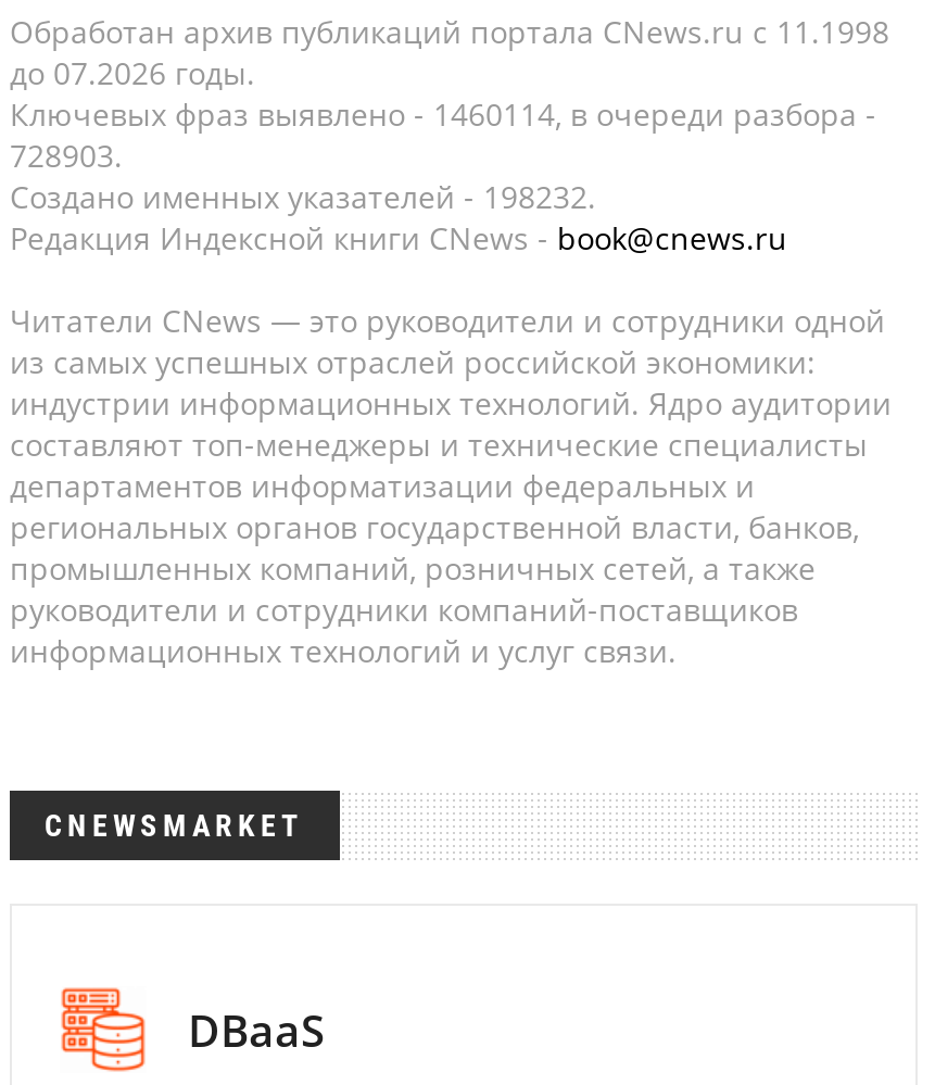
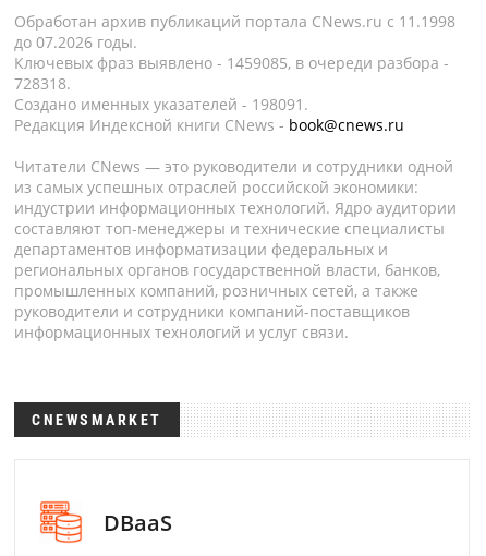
- Ключевых фраз выявлено - 1460114, в очереди разбора -
+ Ключевых фраз выявлено - 1459085, в очереди разбора -

- 728903.
+ 728318.

- Создано именных указателей - 198232.
+ Создано именных указателей - 198091.
